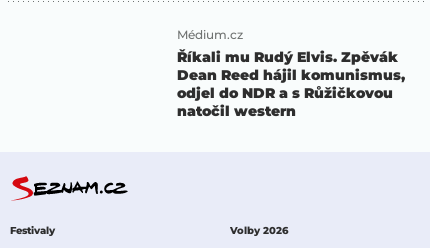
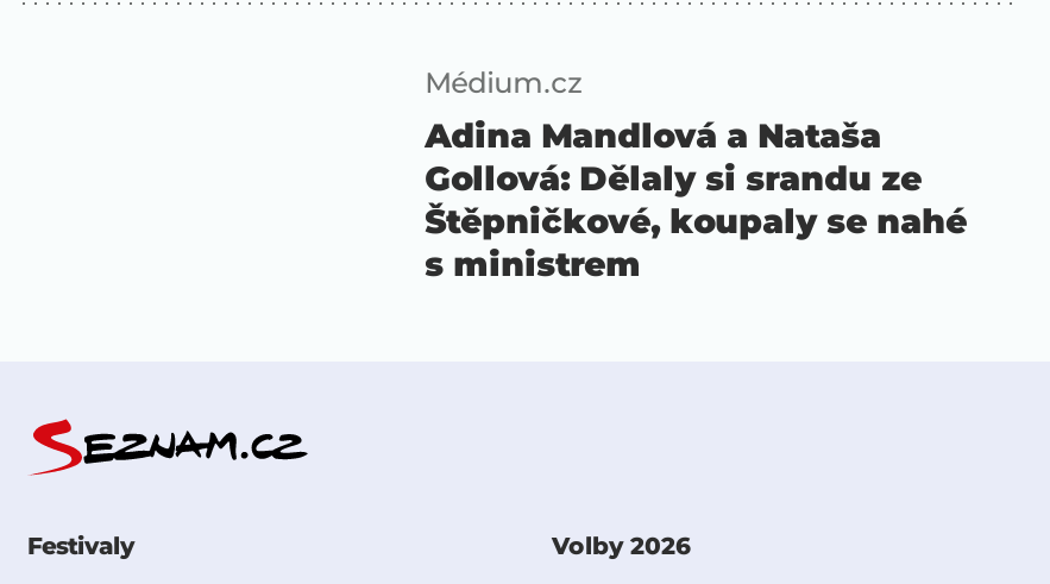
- Říkali mu Rudý Elvis. Zpěvák
- Dean Reed hájil komunismus,
- odjel do NDR a s Růžičkovou
- natočil western
+ Adina Mandlová a Nataša
+ Gollová: Dělaly si srandu ze
+ Štěpničkové, koupaly se nahé
+ s ministrem
